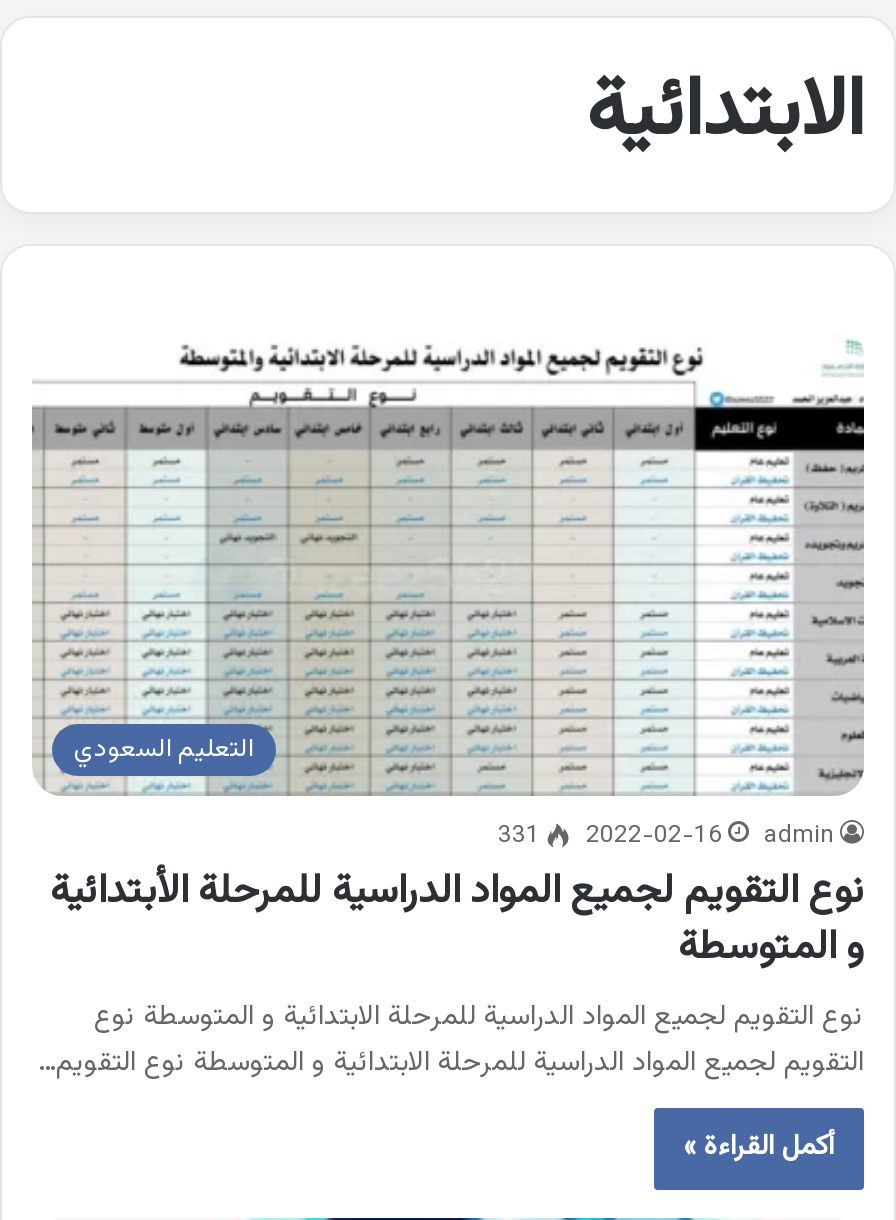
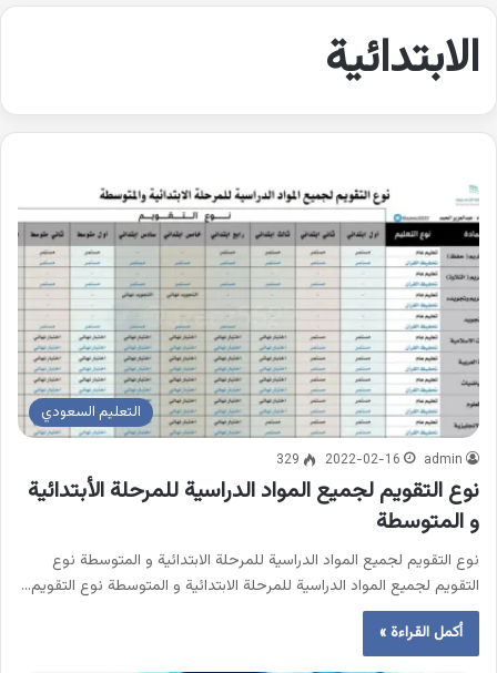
- 331 2022-02-16 admin
+ 329 2022-02-16 admin
